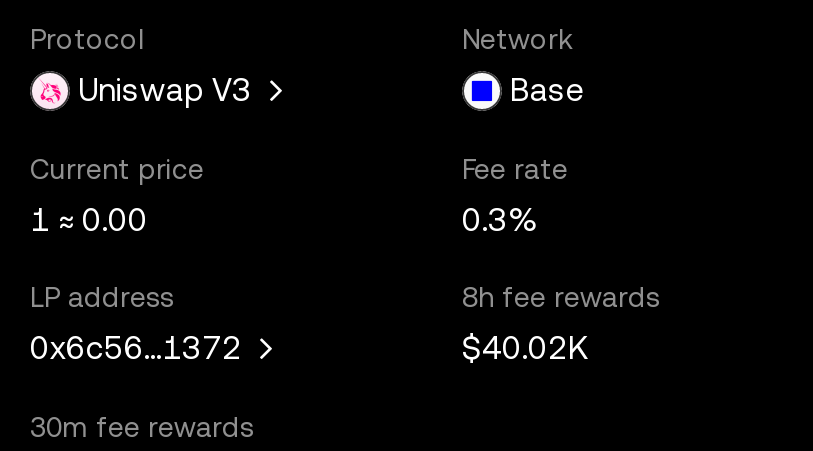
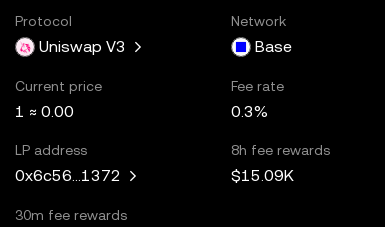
- $40.02K
+ $15.09K
